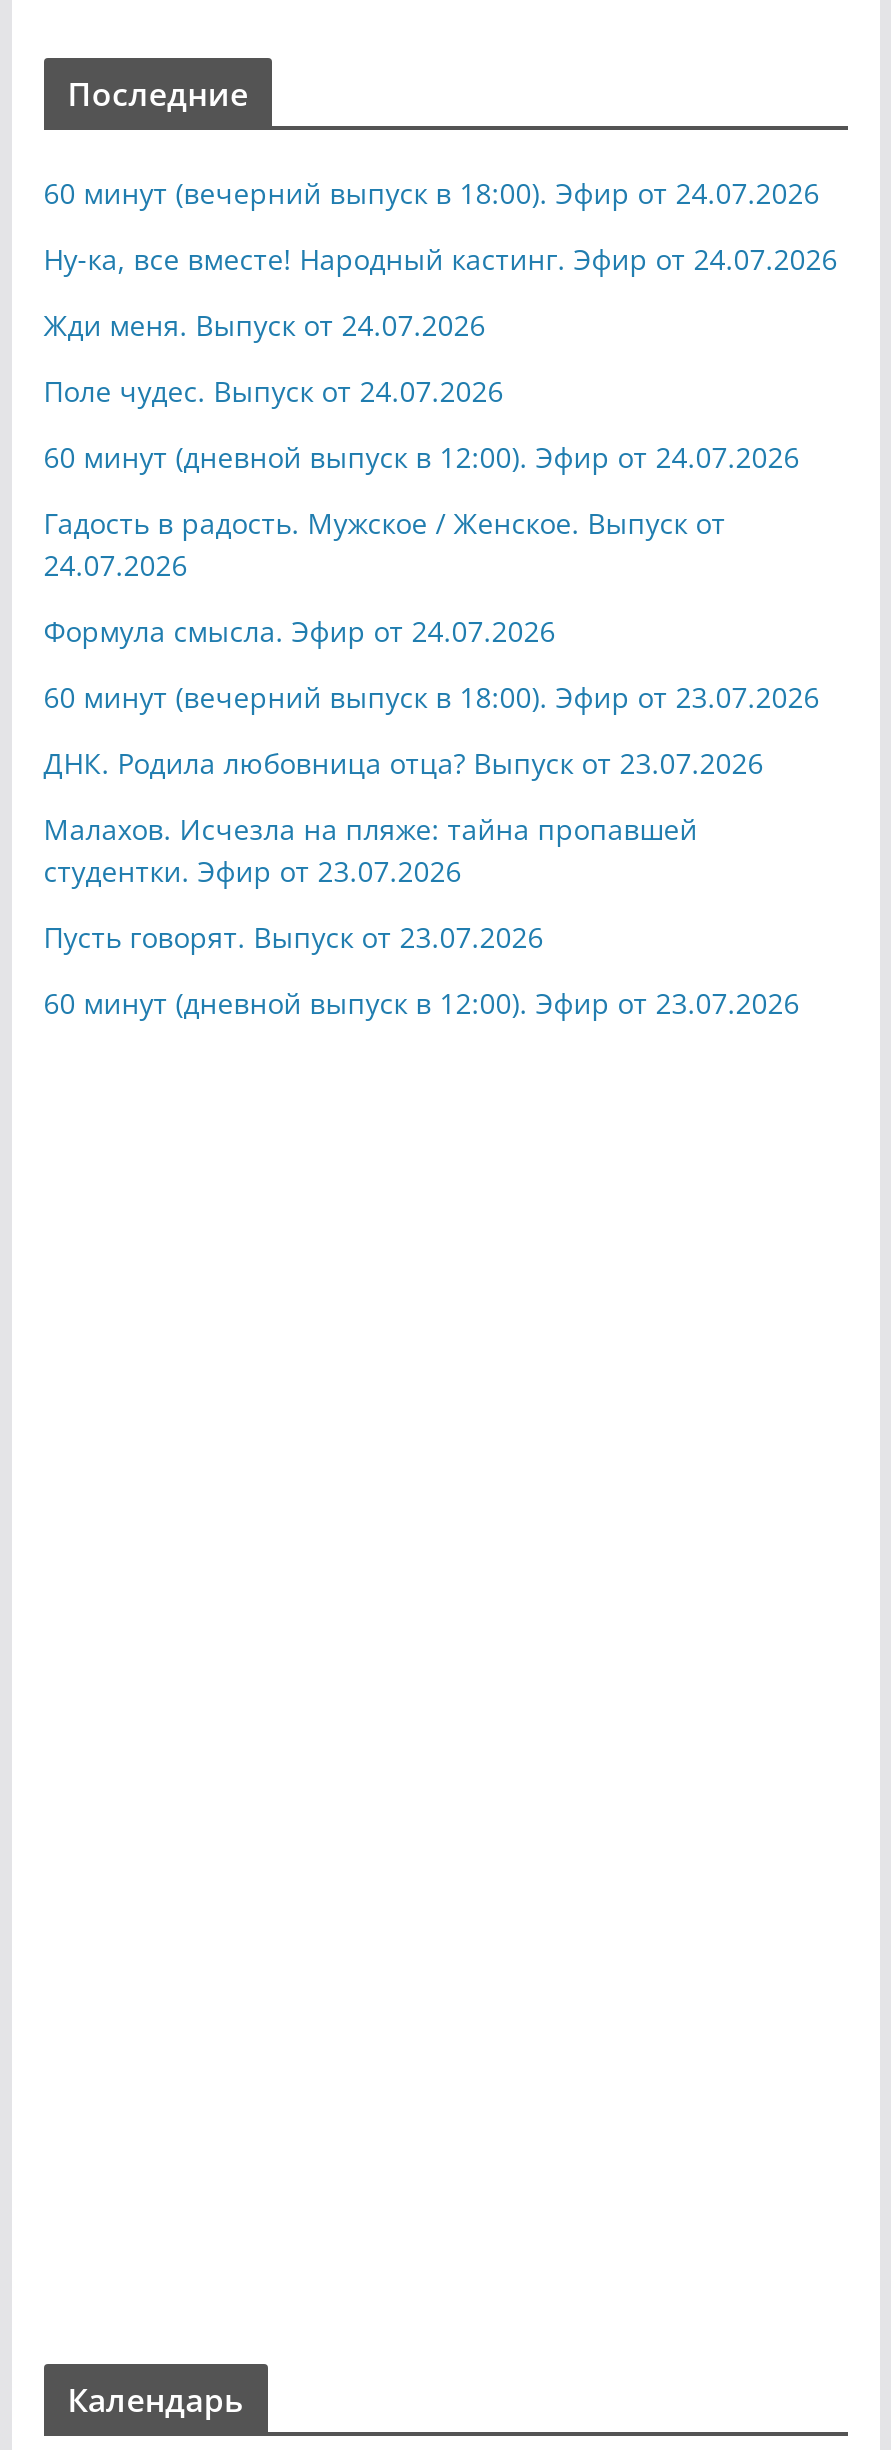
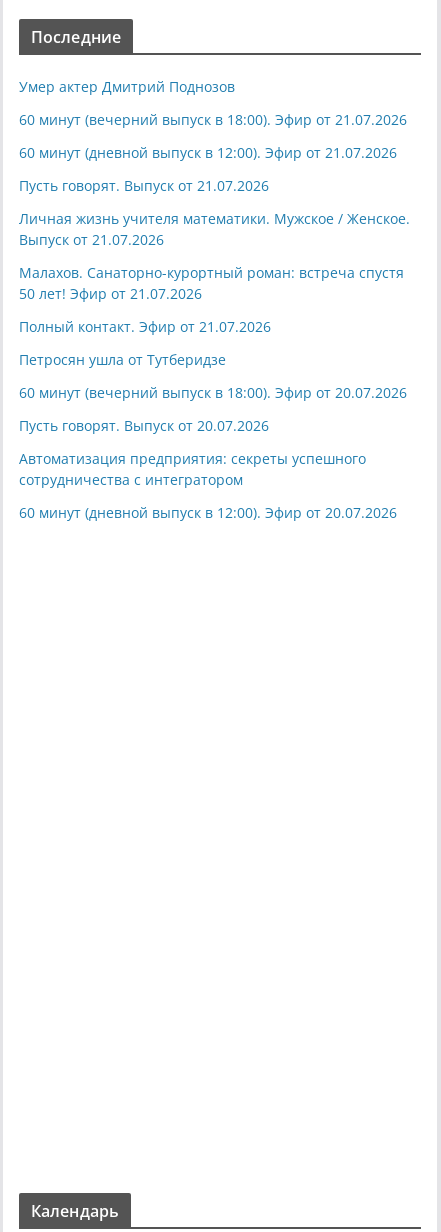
- 60 минут (вечерний выпуск в 18:00). Эфир от 24.07.2026
+ Умер актер Дмитрий Поднозов

- Ну-ка, все вместе! Народный кастинг. Эфир от 24.07.2026
+ 60 минут (вечерний выпуск в 18:00). Эфир от 21.07.2026

- Жди меня. Выпуск от 24.07.2026
+ 60 минут (дневной выпуск в 12:00). Эфир от 21.07.2026

- Поле чудес. Выпуск от 24.07.2026
+ Пусть говорят. Выпуск от 21.07.2026

- 60 минут (дневной выпуск в 12:00). Эфир от 24.07.2026
+ Личная жизнь учителя математики. Мужское / Женское.
+ Выпуск от 21.07.2026

- Гадость в радость. Мужское / Женское. Выпуск от
- 24.07.2026
+ Малахов. Санаторно-курортный роман: встреча спустя
+ 50 лет! Эфир от 21.07.2026

- Формула смысла. Эфир от 24.07.2026
+ Полный контакт. Эфир от 21.07.2026

- 60 минут (вечерний выпуск в 18:00). Эфир от 23.07.2026
+ Петросян ушла от Тутберидзе

- ДНК. Родила любовница отца? Выпуск от 23.07.2026
+ 60 минут (вечерний выпуск в 18:00). Эфир от 20.07.2026

- Малахов. Исчезла на пляже: тайна пропавшей
- студентки. Эфир от 23.07.2026
+ Пусть говорят. Выпуск от 20.07.2026

- Пусть говорят. Выпуск от 23.07.2026
+ Автоматизация предприятия: секреты успешного
+ сотрудничества с интегратором

- 60 минут (дневной выпуск в 12:00). Эфир от 23.07.2026
+ 60 минут (дневной выпуск в 12:00). Эфир от 20.07.2026
